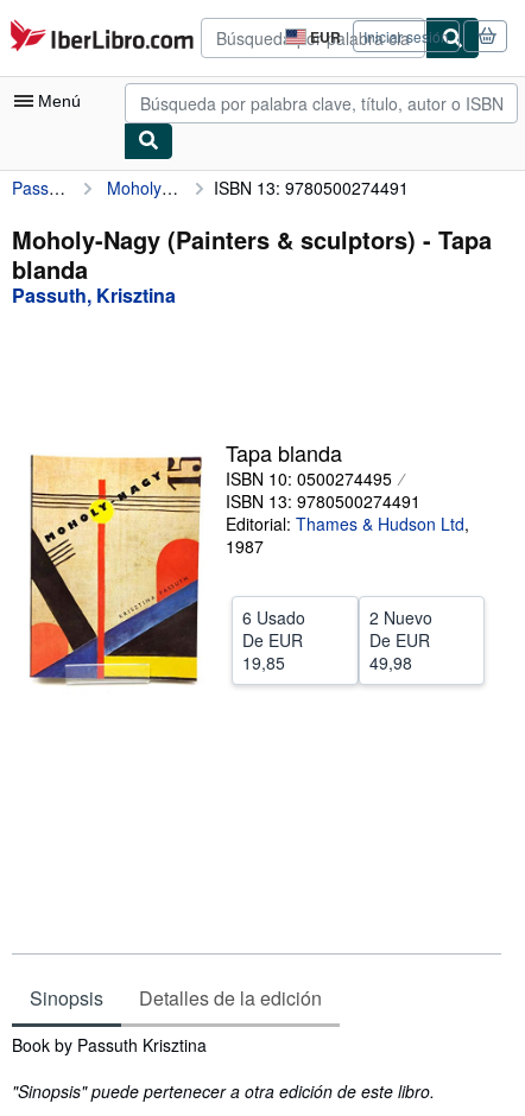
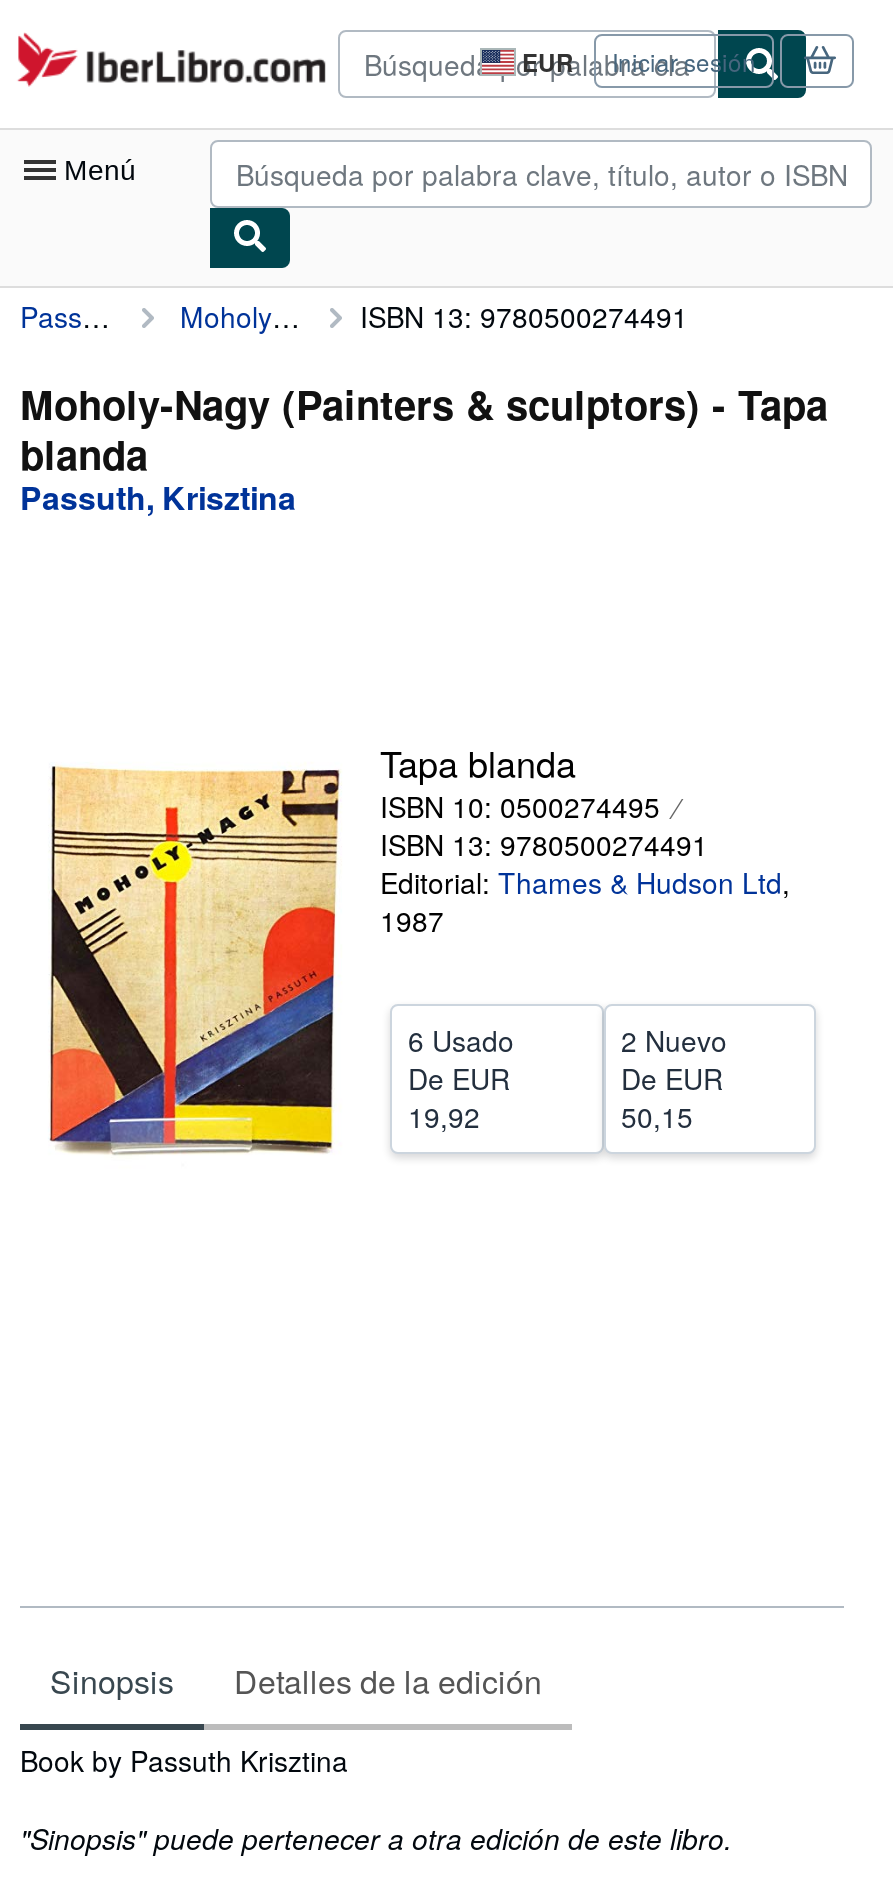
- 19,85
+ 19,92

- 49,98
+ 50,15
